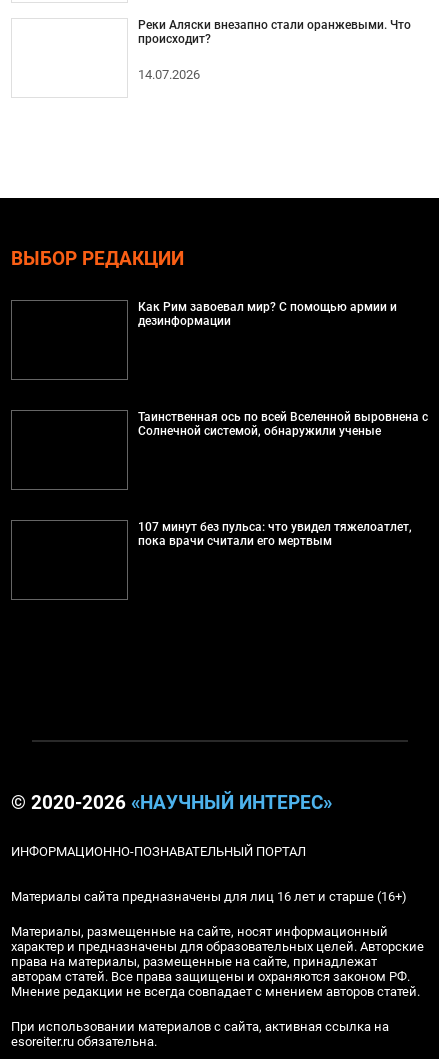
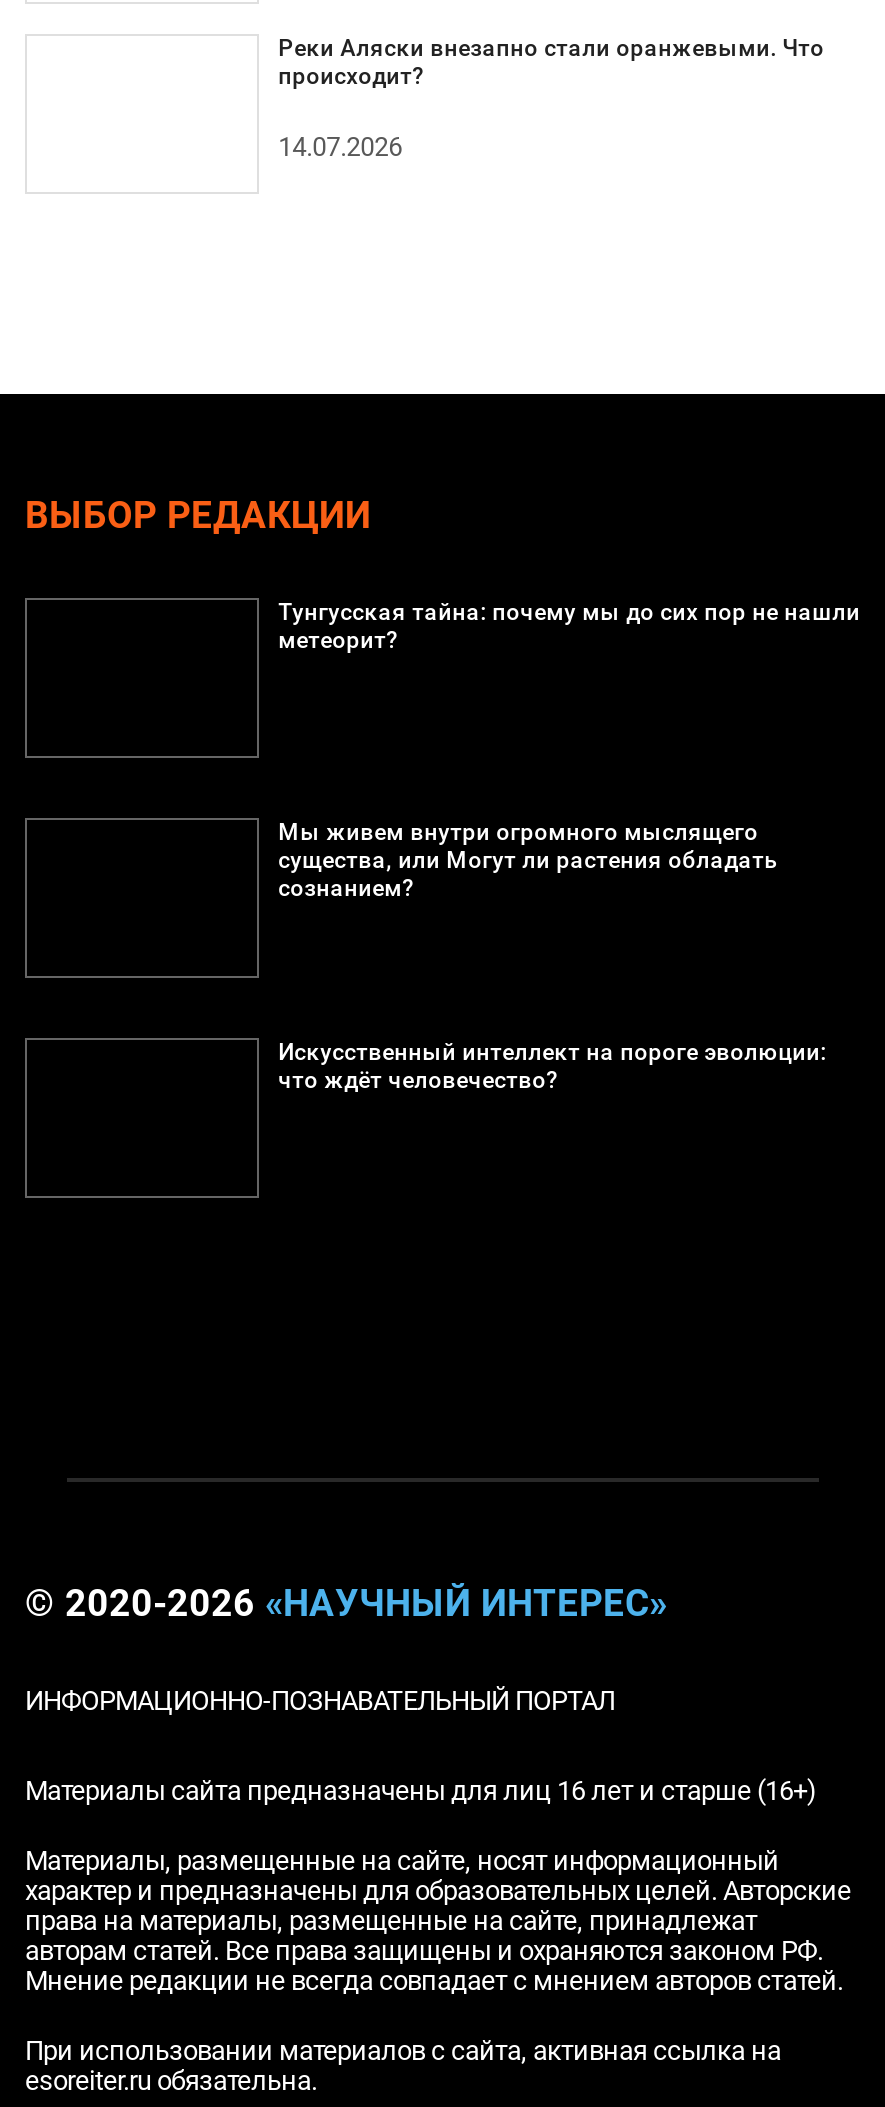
- Как Рим завоевал мир? С помощью армии и
- дезинформации
+ Тунгусская тайна: почему мы до сих пор не нашли
+ метеорит?

- Таинственная ось по всей Вселенной выровнена с
- Солнечной системой, обнаружили ученые
+ Мы живем внутри огромного мыслящего
+ существа, или Могут ли растения обладать
+ сознанием?

- 107 минут без пульса: что увидел тяжелоатлет,
- пока врачи считали его мертвым
+ Искусственный интеллект на пороге эволюции:
+ что ждёт человечество?
